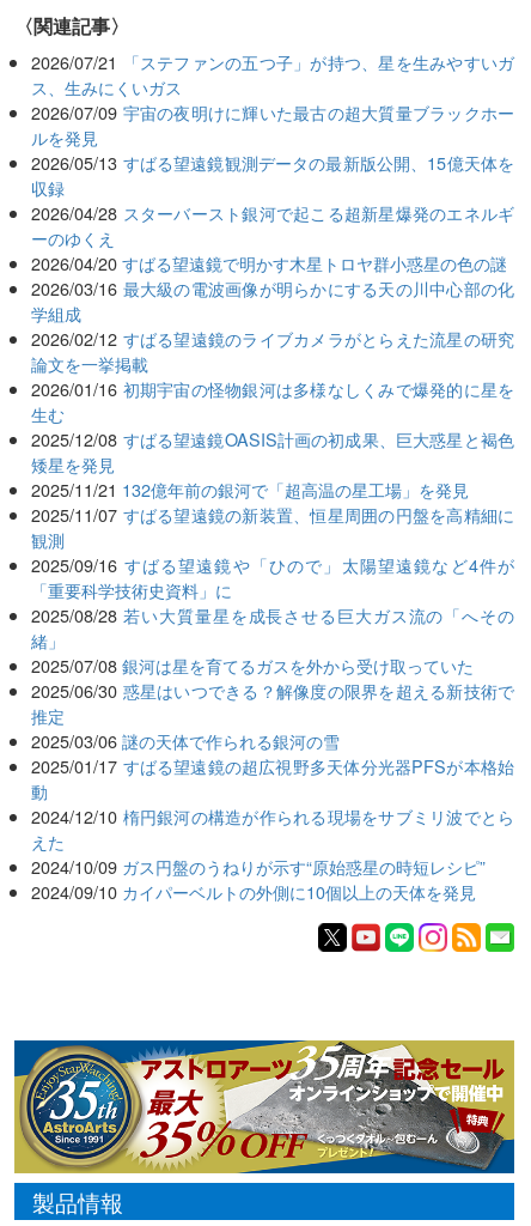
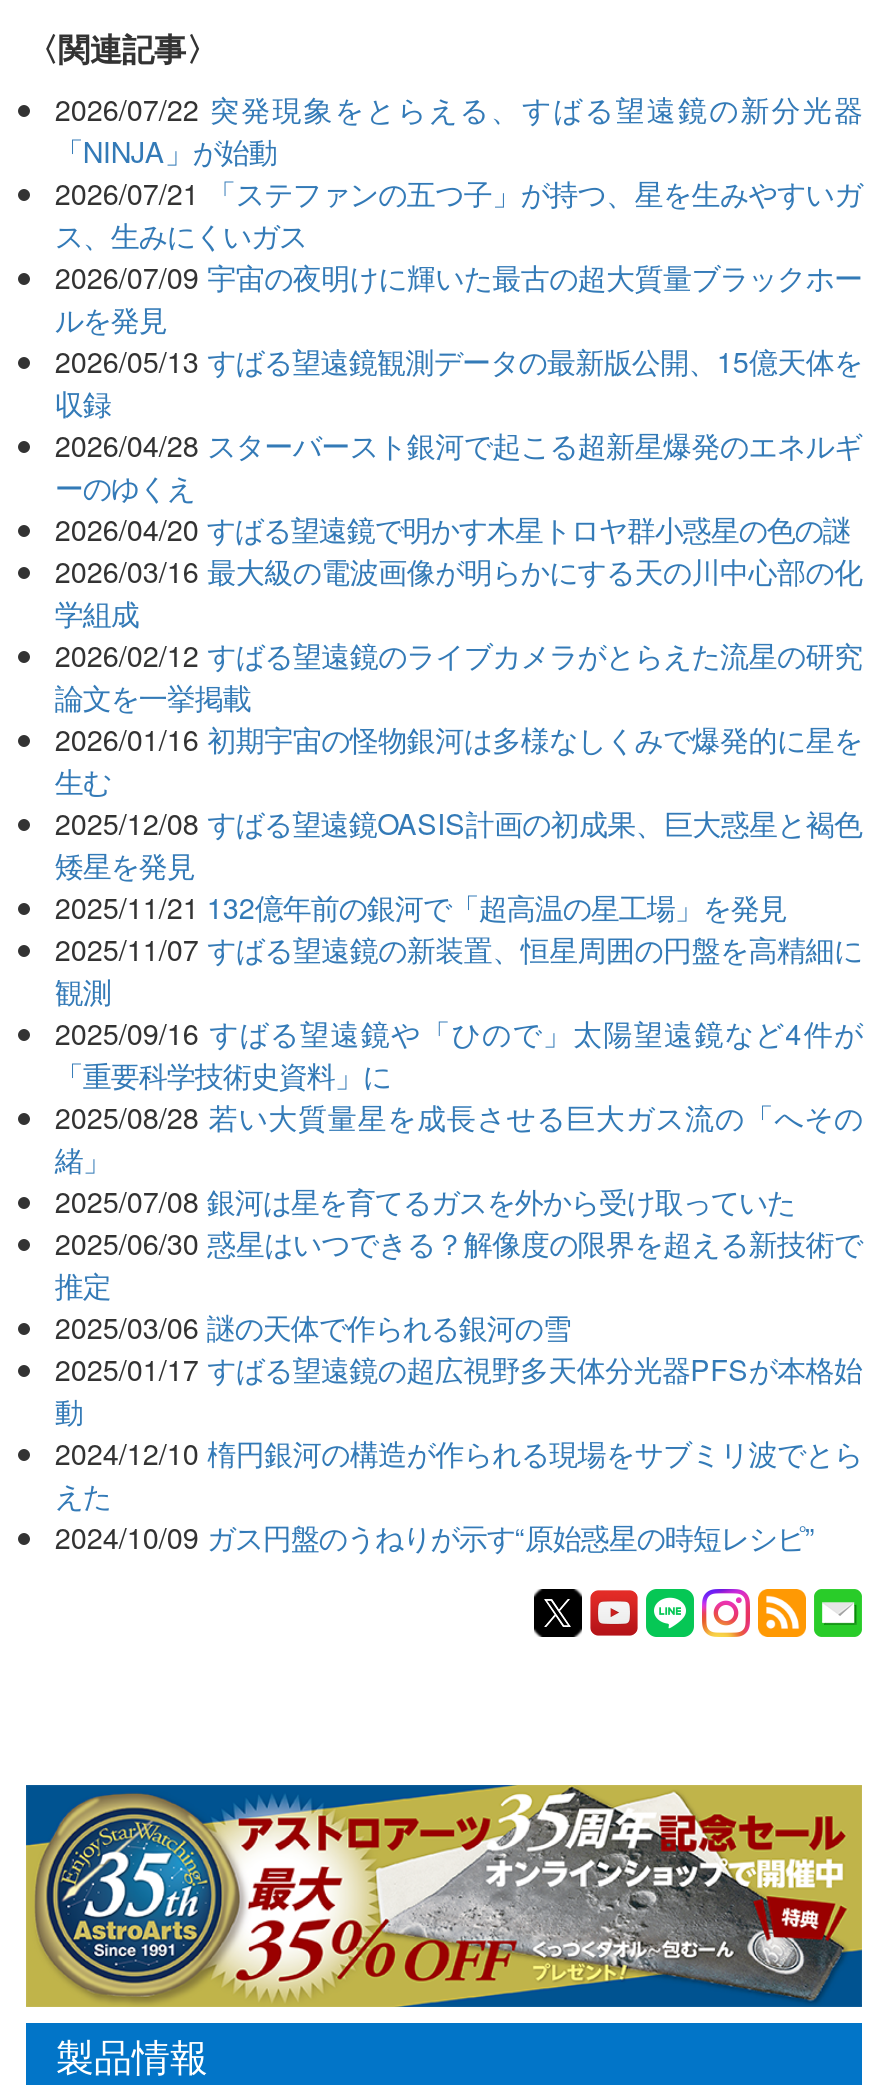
+ 2026/07/22 突発現象をとらえる、すばる望遠鏡の新分光器
+ 「NINJA」が始動

moved down: 2026/07/21 「ステファンの五つ子」が持つ、星を生みやすいガ | ス、生みにくいガス | 2026/07/09 宇宙の夜明けに輝いた最古の超大質量ブラックホー | ... | えた | 2024/10/09 ガス円盤のうねりが示す“原始惑星の時短レシピ”

- 2024/09/10 カイパーベルトの外側に10個以上の天体を発見
